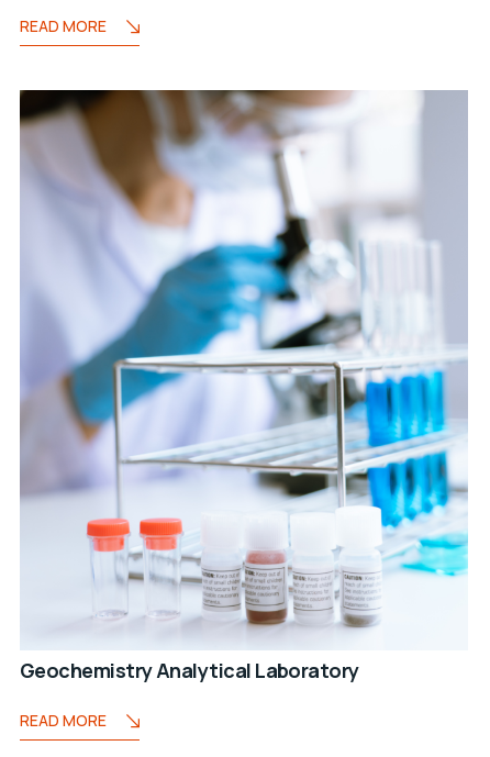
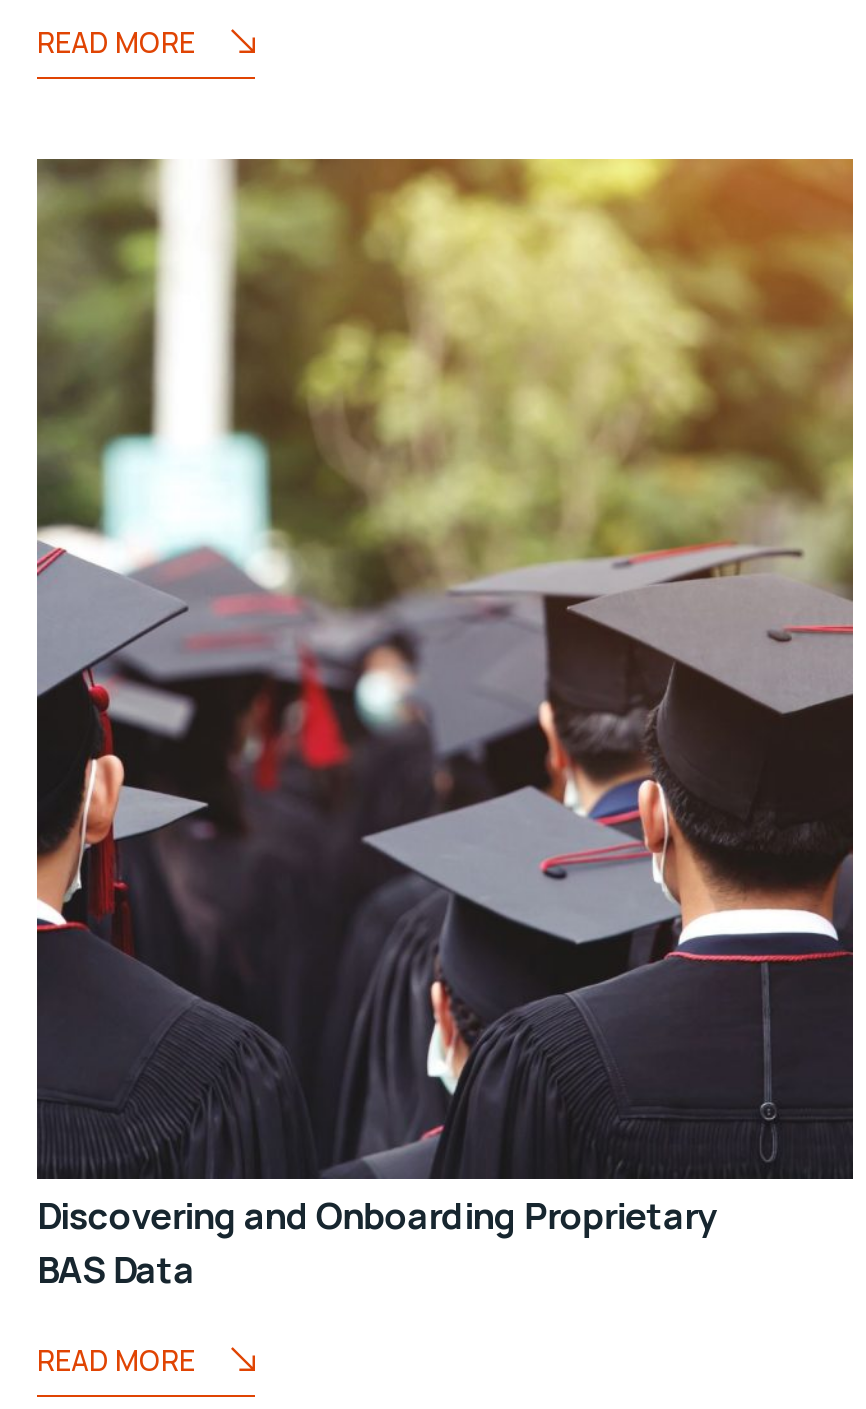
- [image]
- Geochemistry Analytical Laboratory
+ [image]
+ Discovering and Onboarding Proprietary
+ BAS Data
